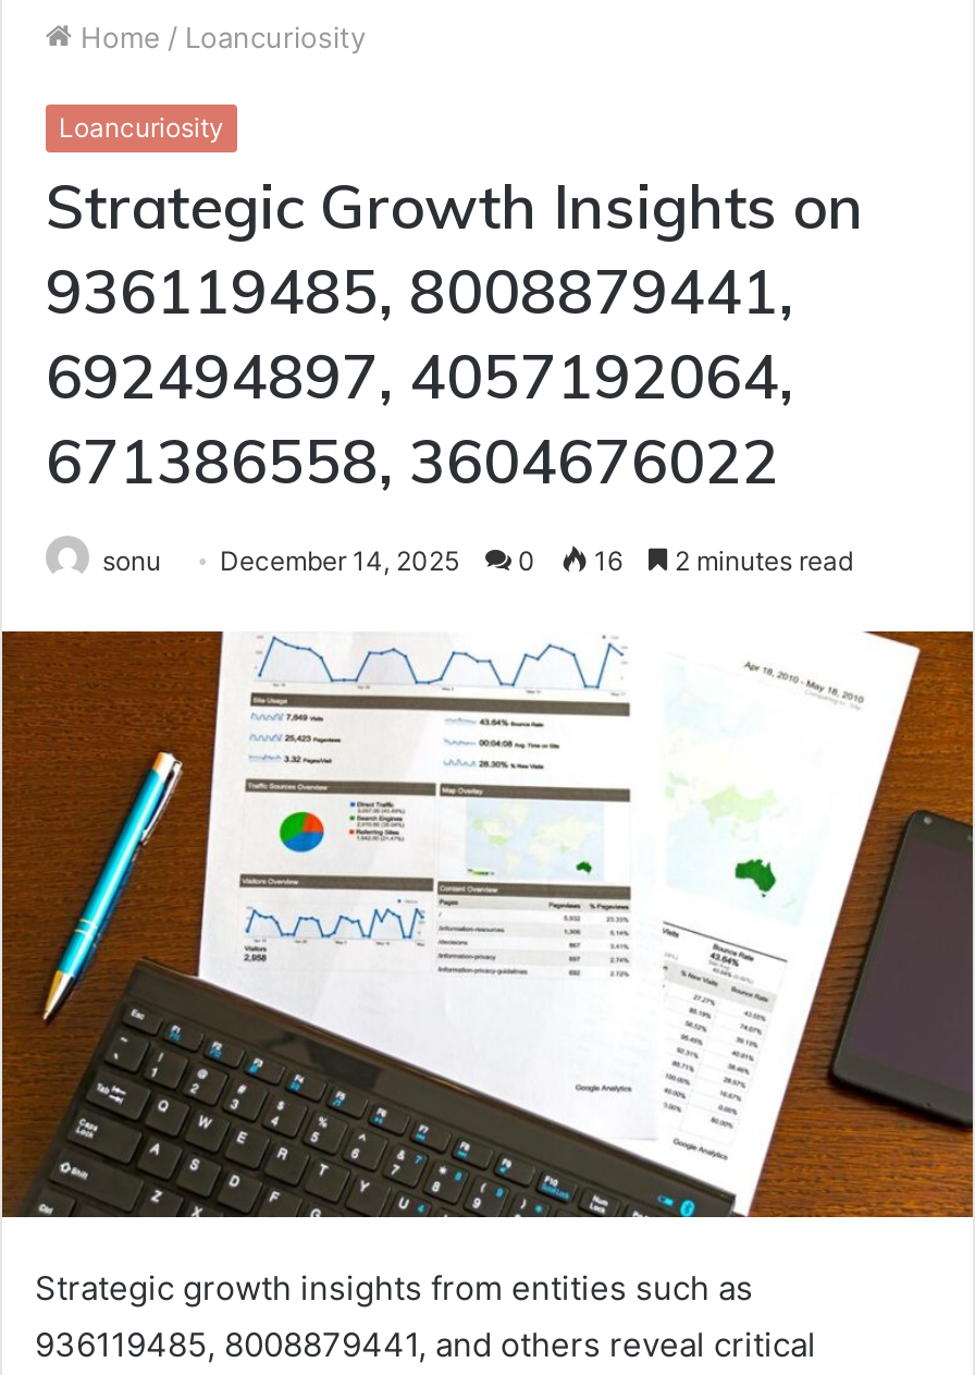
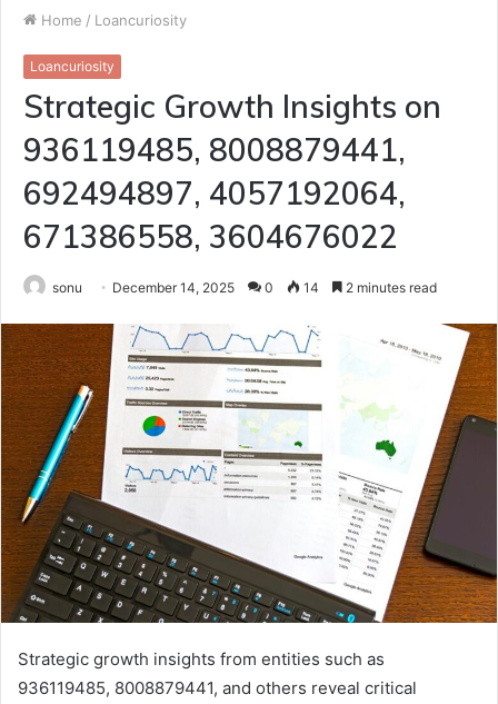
- sonu December 14, 2025 0 16 2 minutes read
+ sonu December 14, 2025 0 14 2 minutes read
